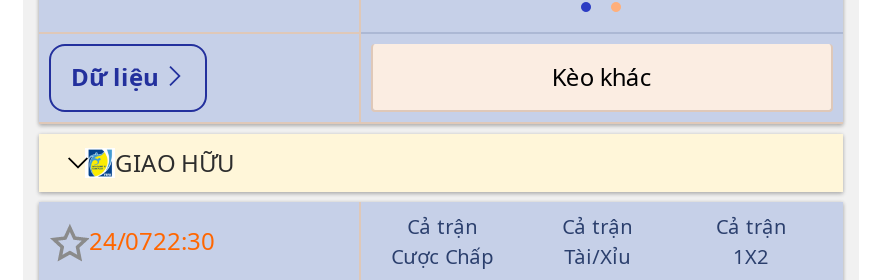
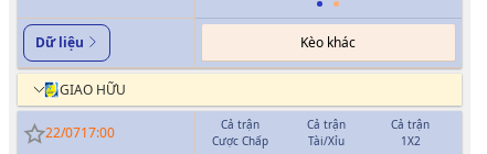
- 24/0722:30
+ 22/0717:00
